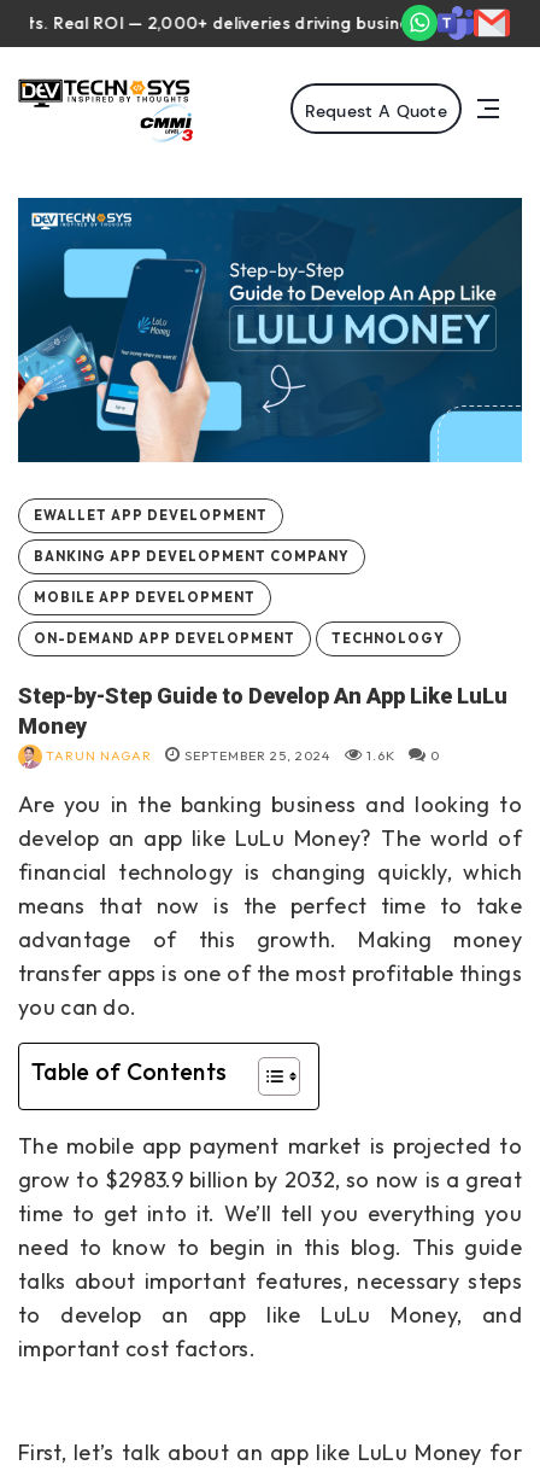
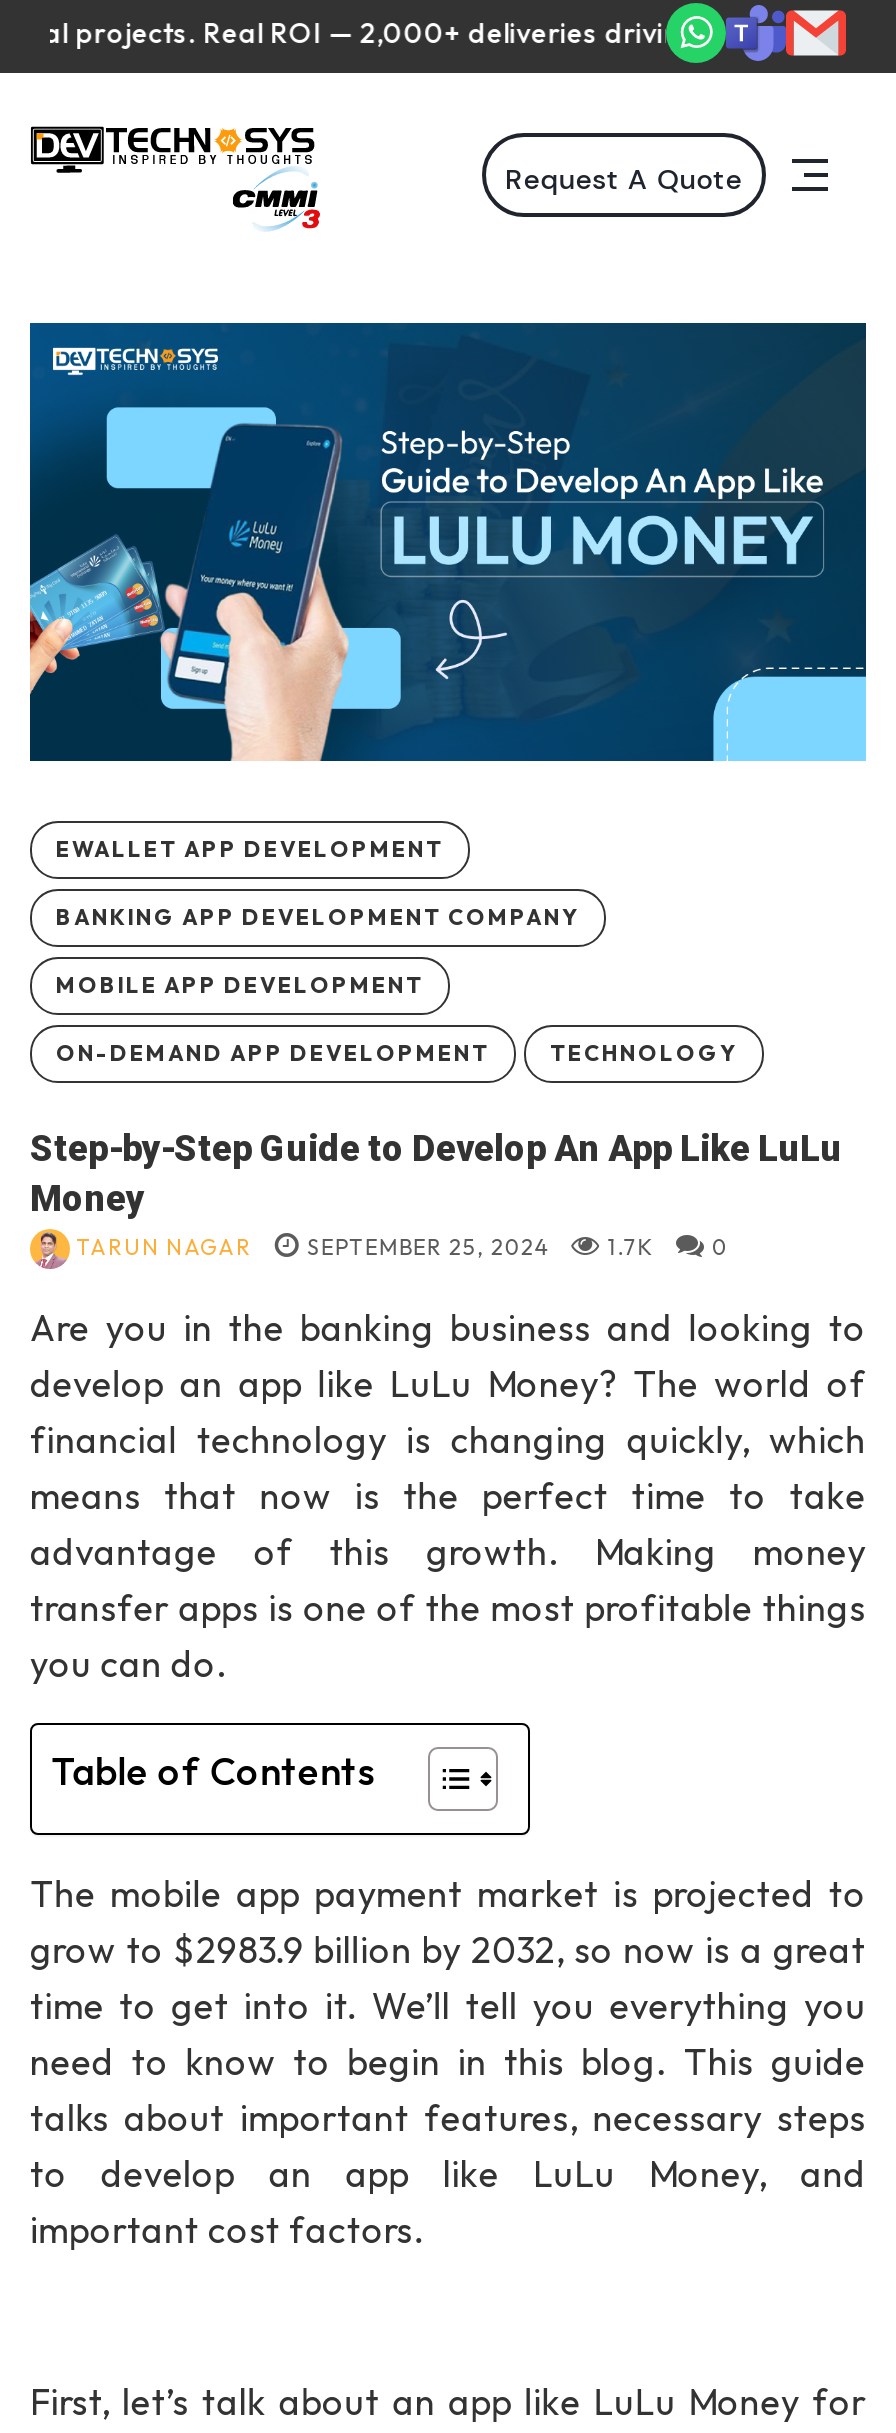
- TARUN NAGAR SEPTEMBER 25, 2024 1.6K 0
+ TARUN NAGAR SEPTEMBER 25, 2024 1.7K 0
